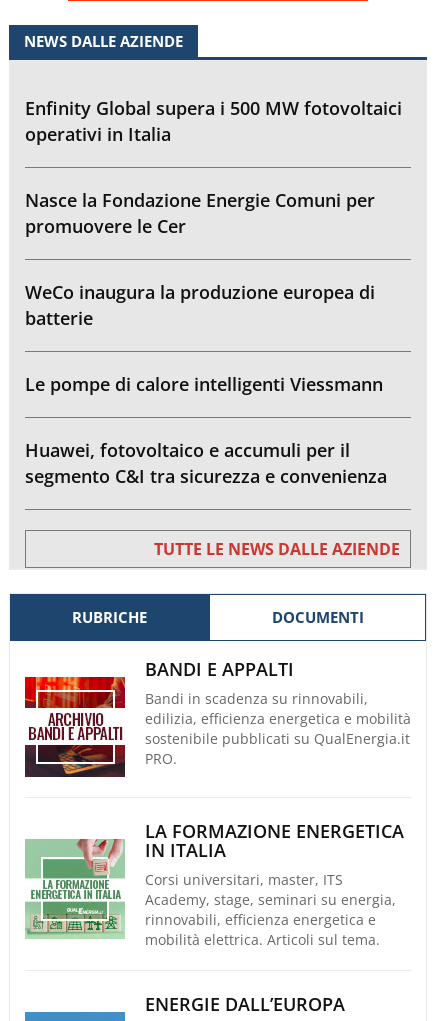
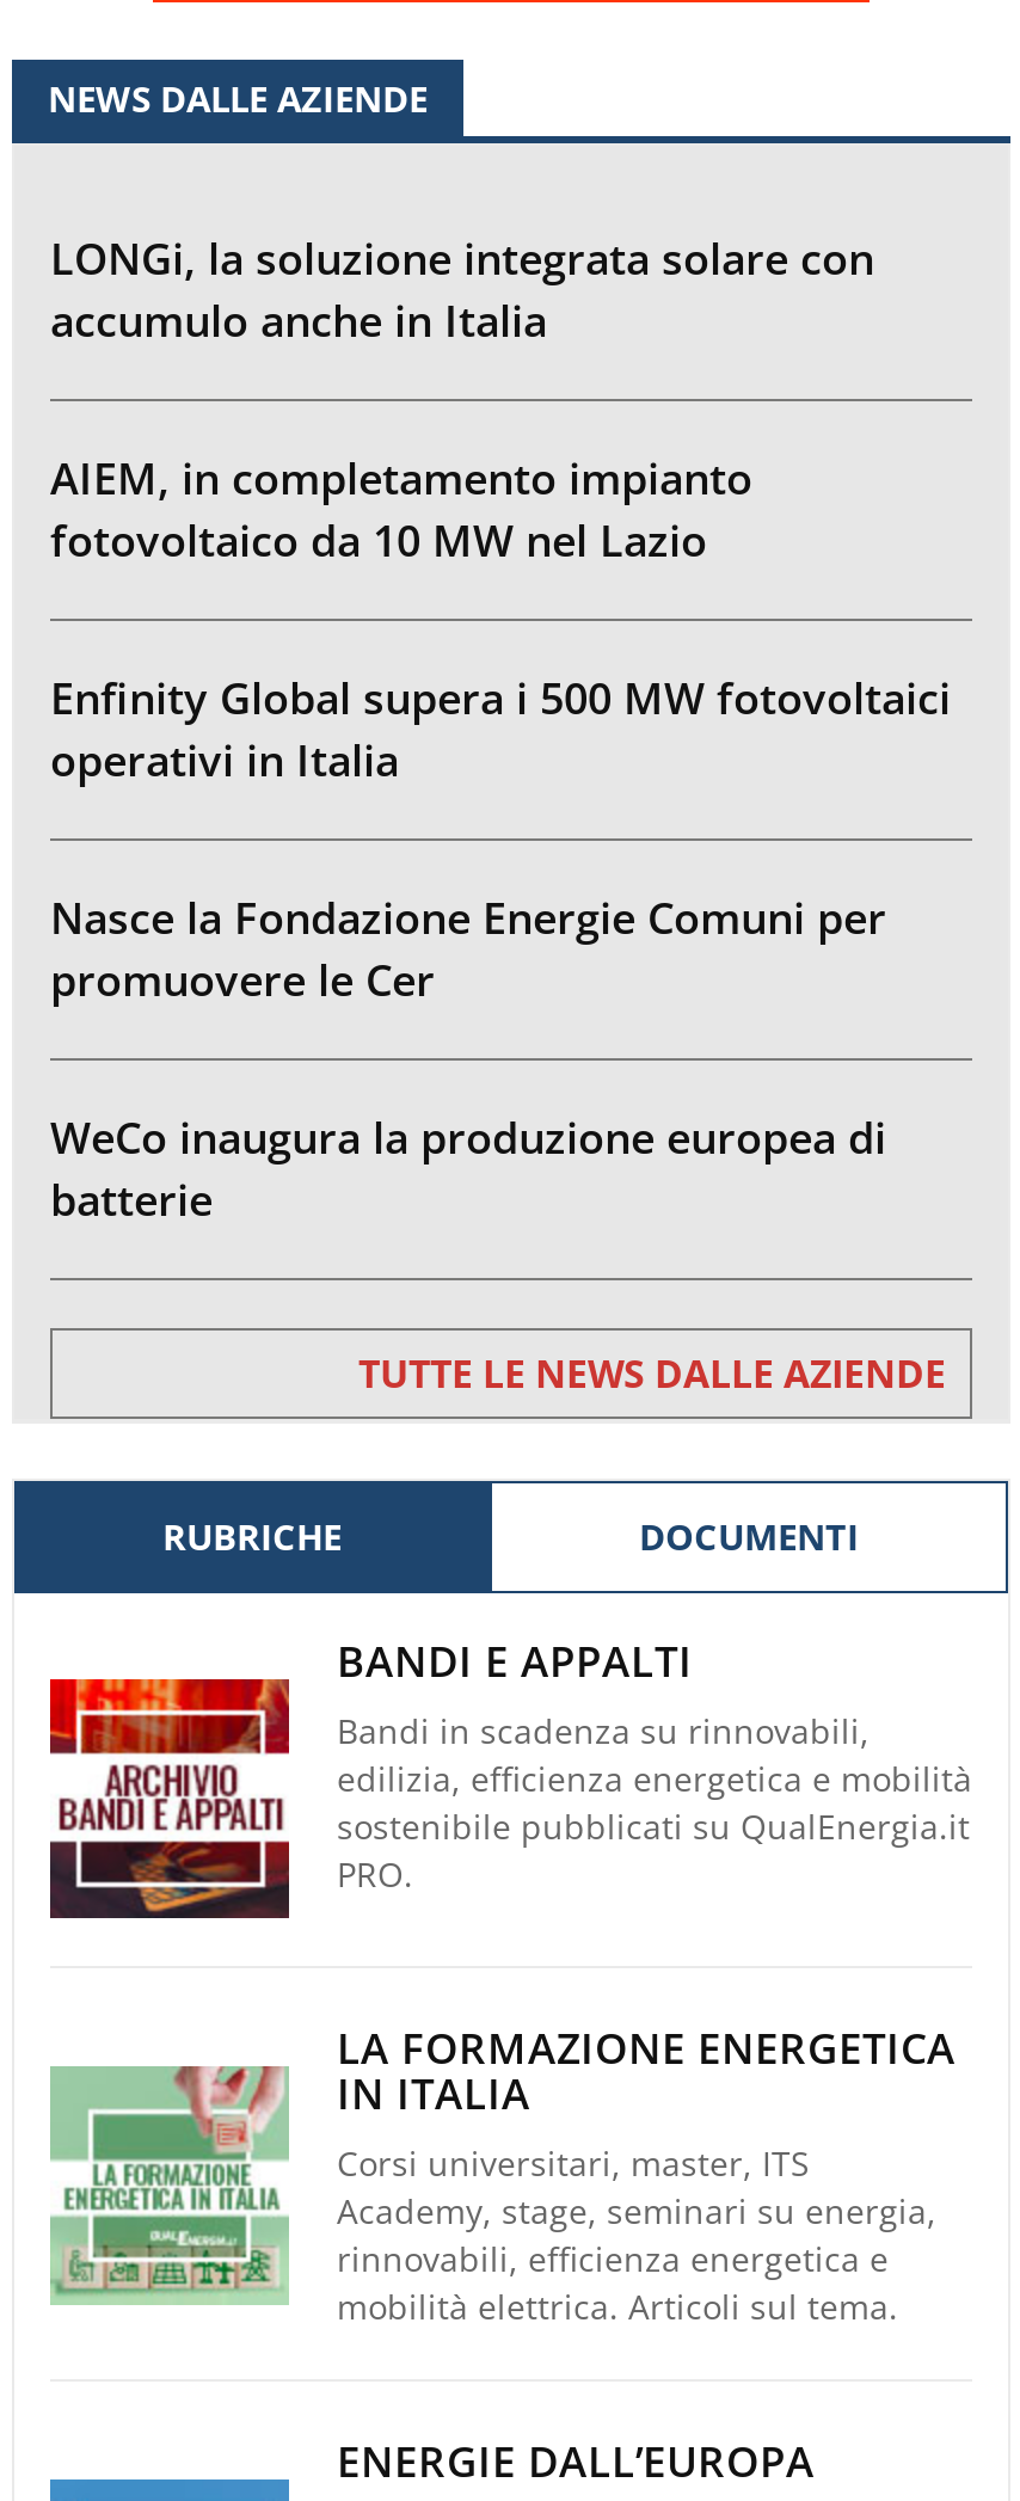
+ LONGi, la soluzione integrata solare con
+ accumulo anche in Italia
+ AIEM, in completamento impianto
+ fotovoltaico da 10 MW nel Lazio

moved down: Enfinity Global supera i 500 MW fotovoltaici | operativi in Italia | Nasce la Fondazione Energie Comuni per | promuovere le Cer | WeCo inaugura la produzione europea di | batterie

- Le pompe di calore intelligenti Viessmann
- Huawei, fotovoltaico e accumuli per il
- segmento C&I tra sicurezza e convenienza
